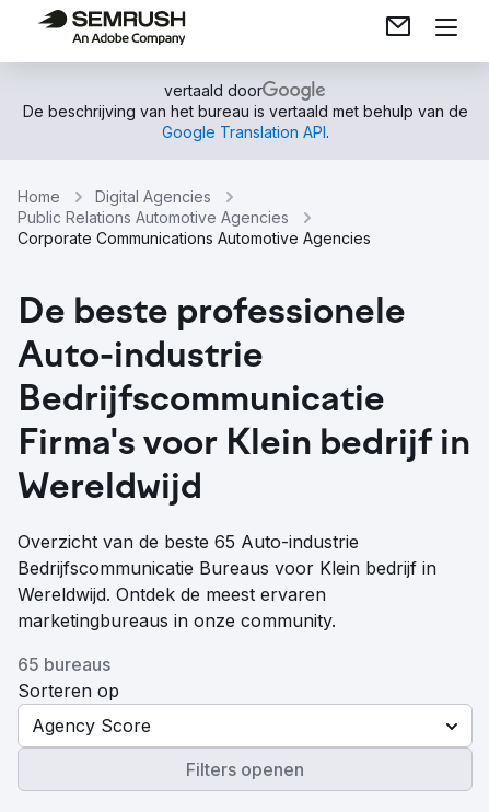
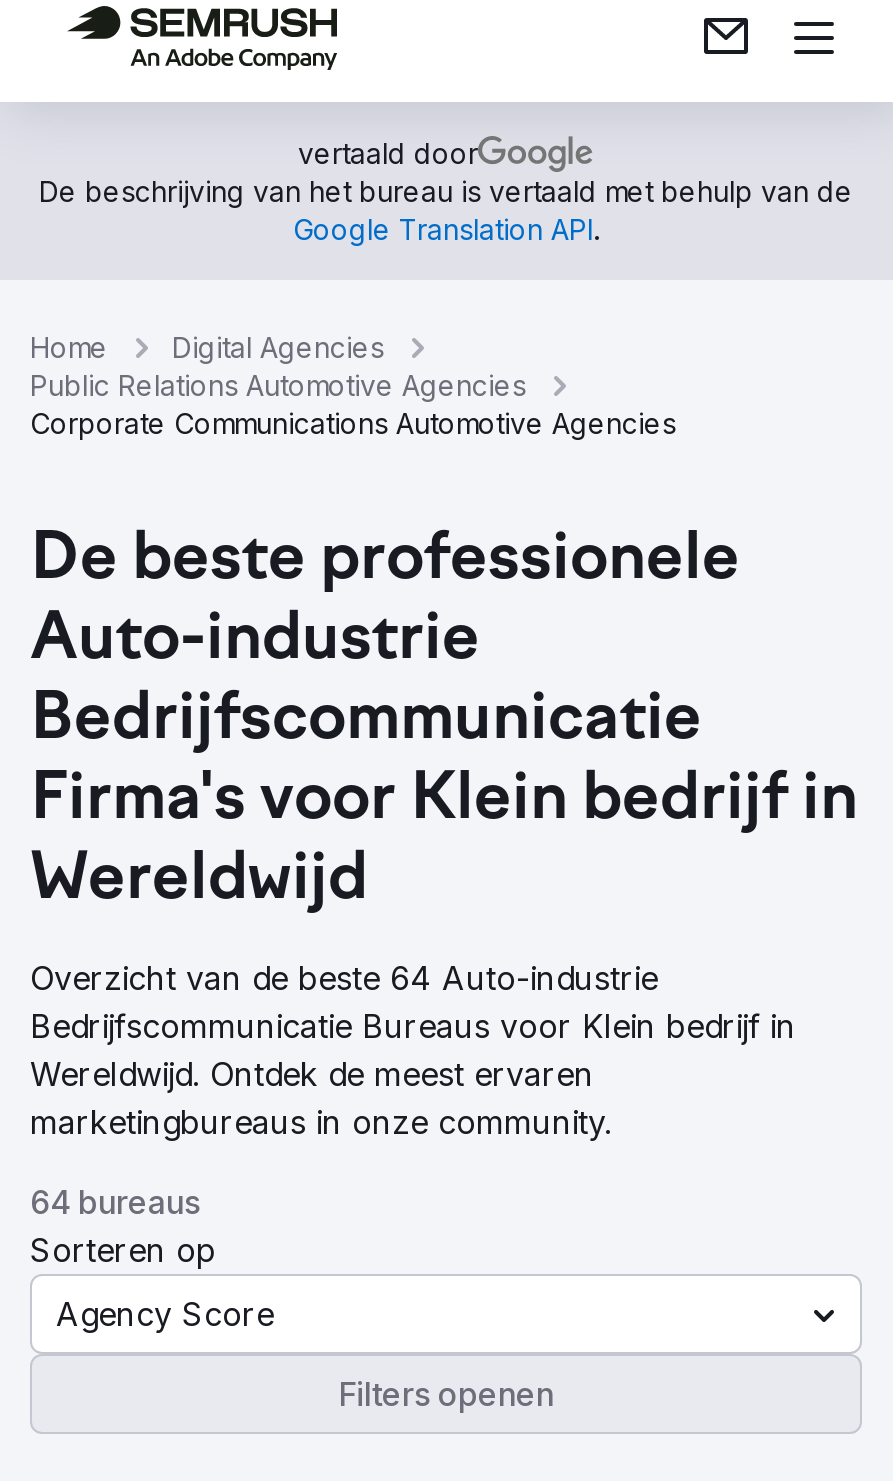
- Overzicht van de beste 65 Auto-industrie
+ Overzicht van de beste 64 Auto-industrie

- 65 bureaus
+ 64 bureaus
